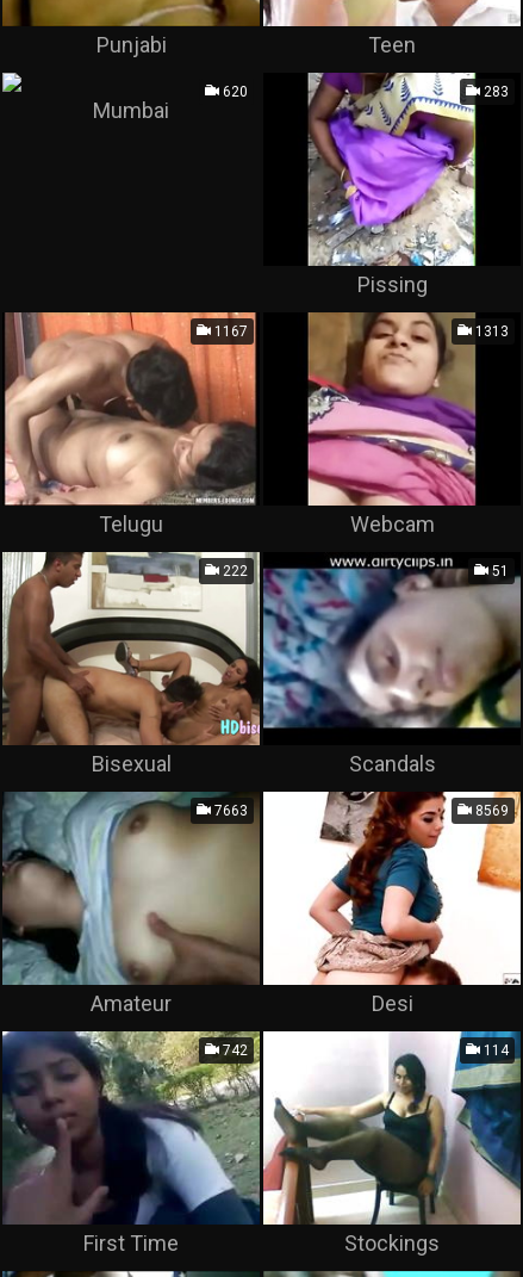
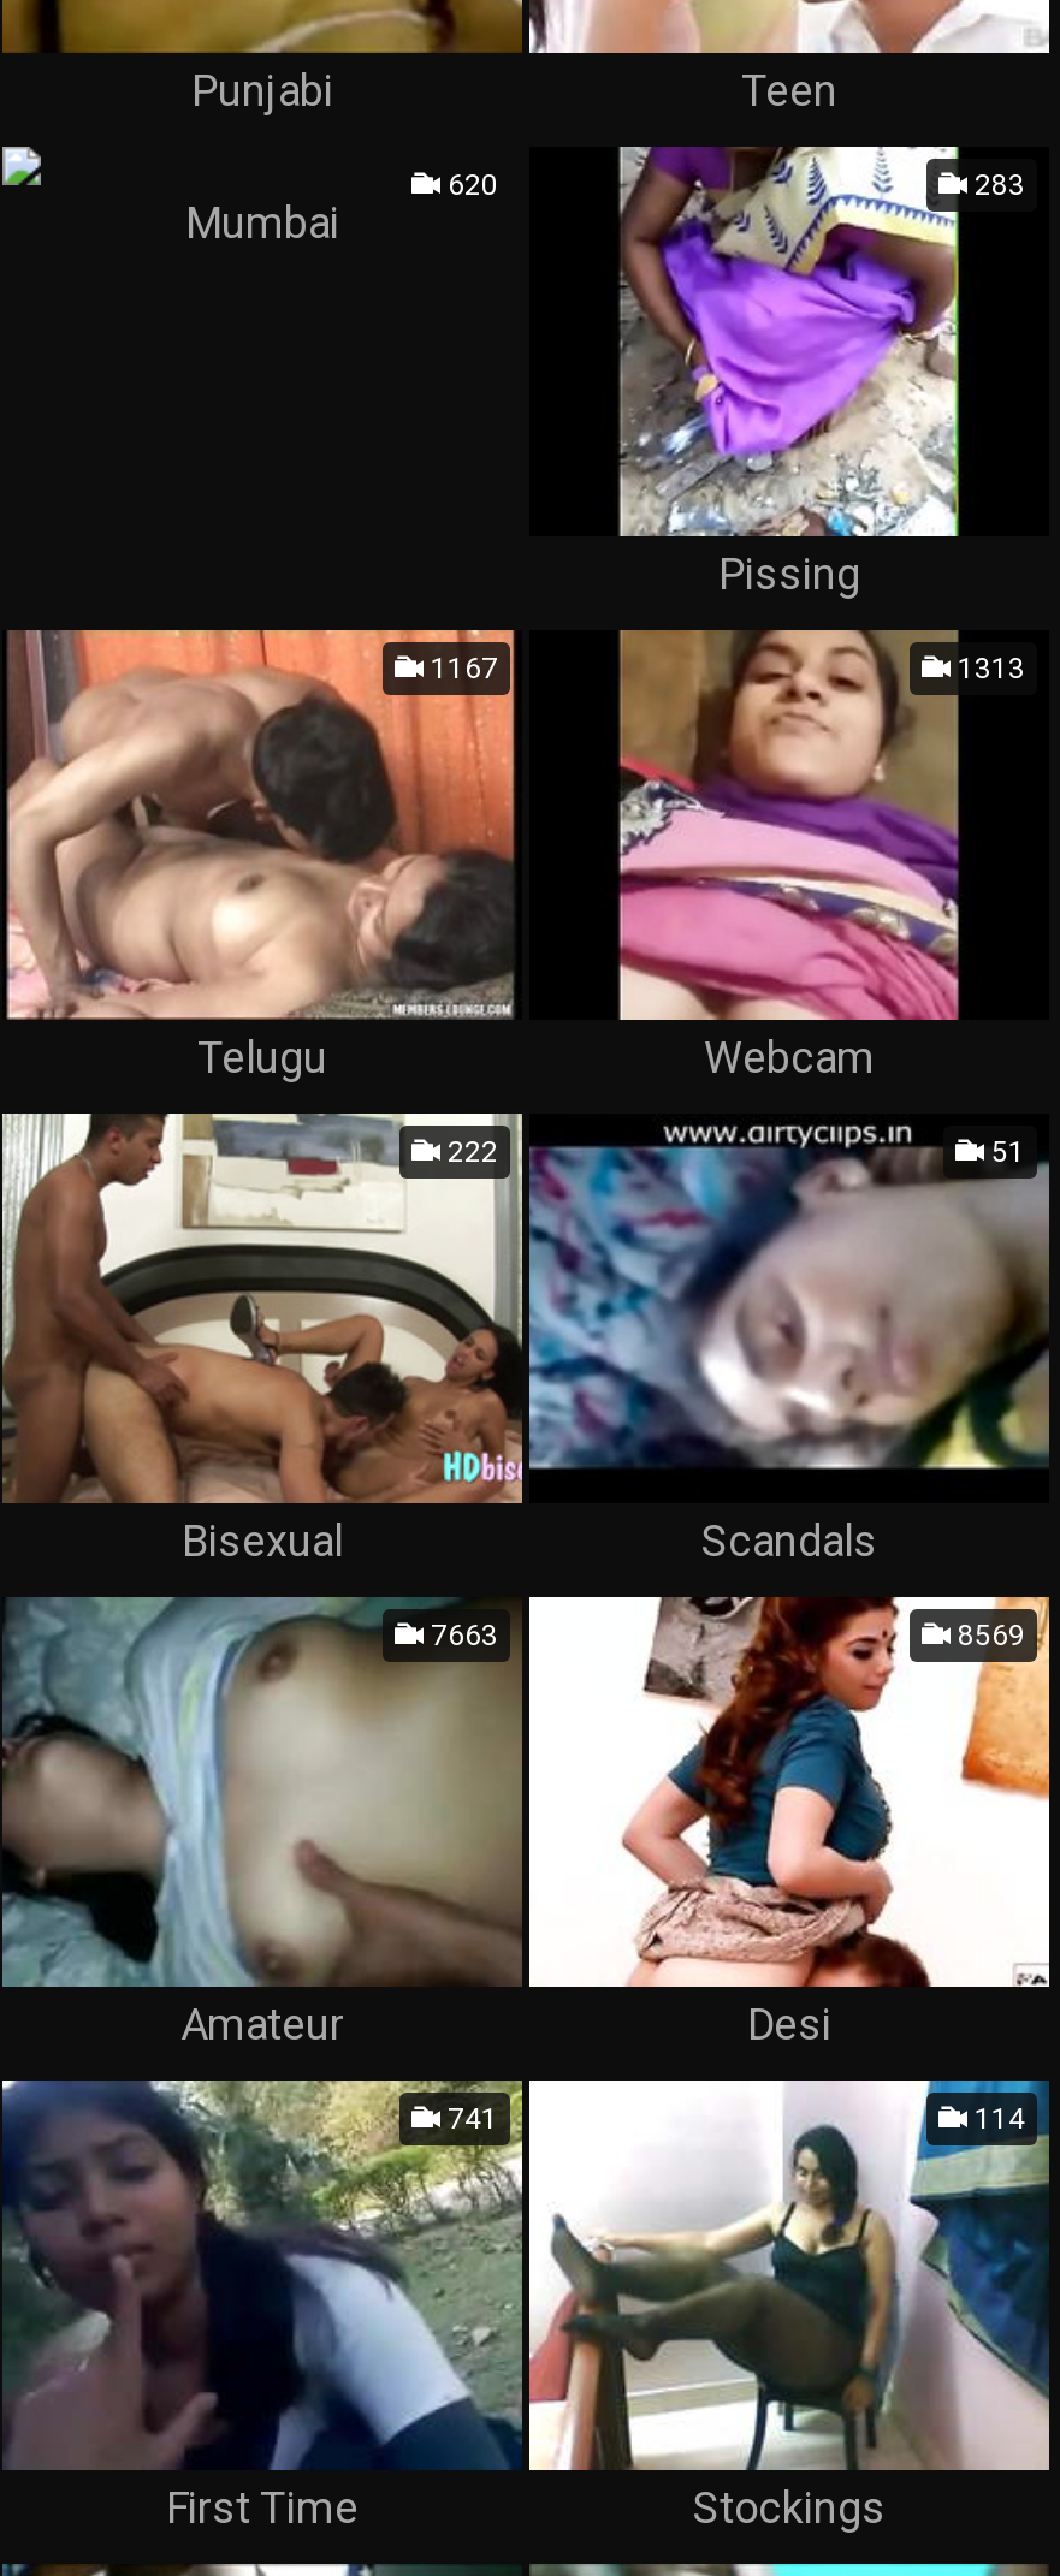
- 742
+ 741
